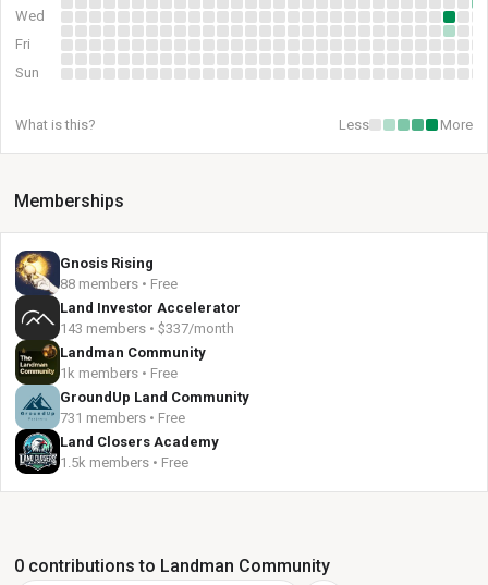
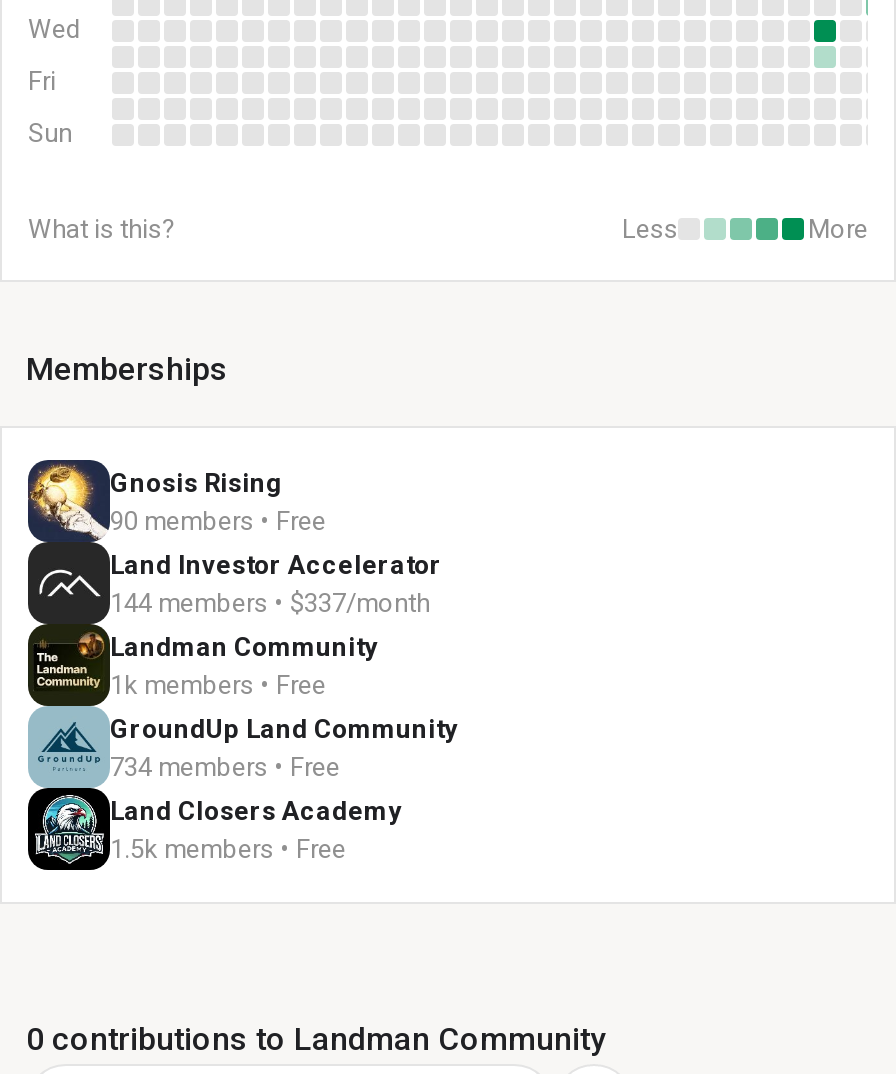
- 88 members • Free
+ 90 members • Free

- 143 members • $337/month
+ 144 members • $337/month

- 731 members • Free
+ 734 members • Free
